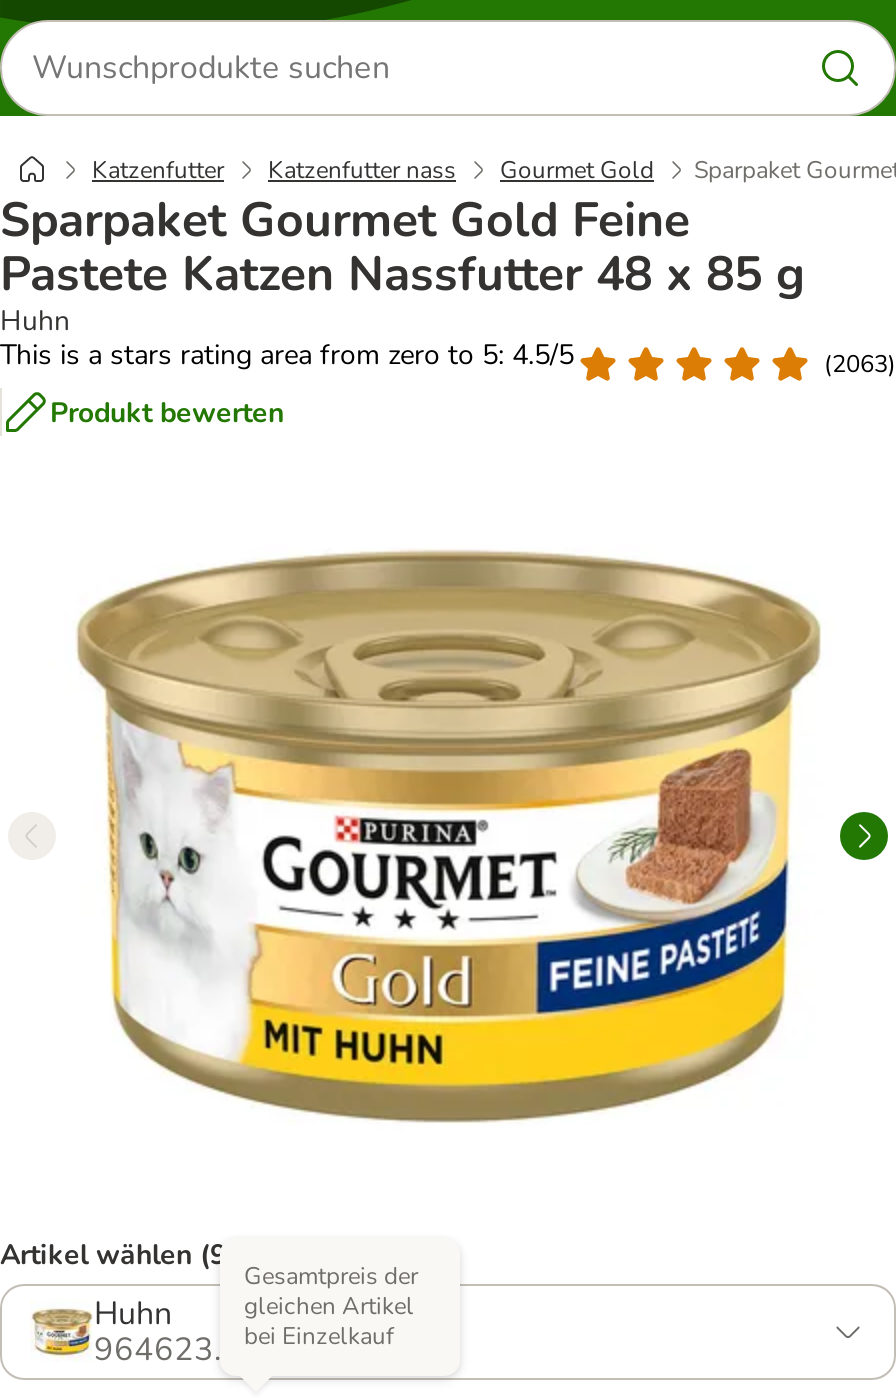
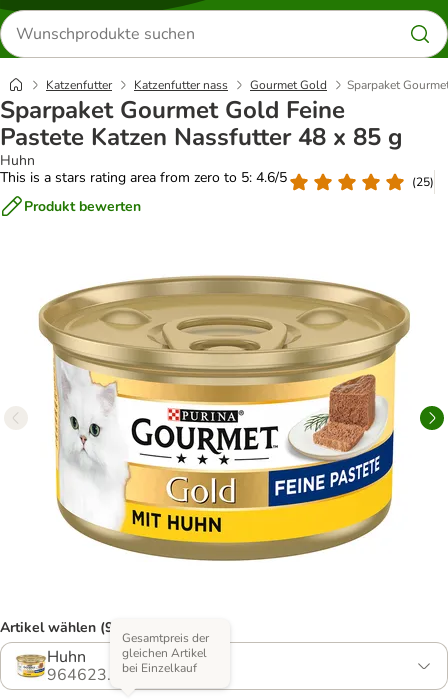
- This is a stars rating area from zero to 5: 4.5/5
+ This is a stars rating area from zero to 5: 4.6/5

- (2063)
+ (25)
